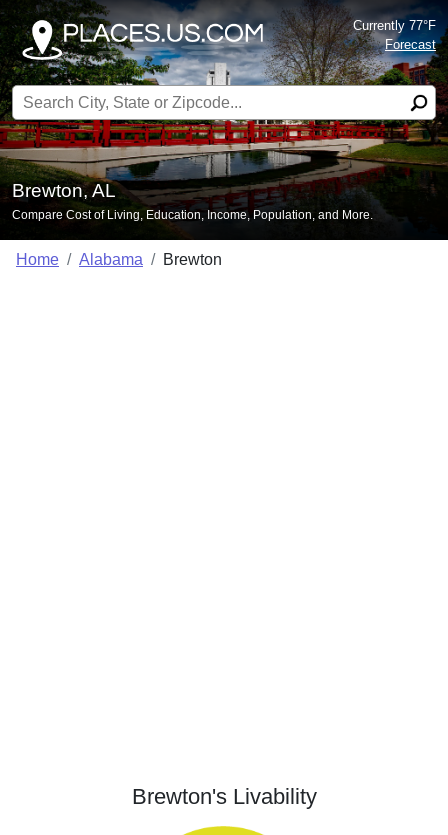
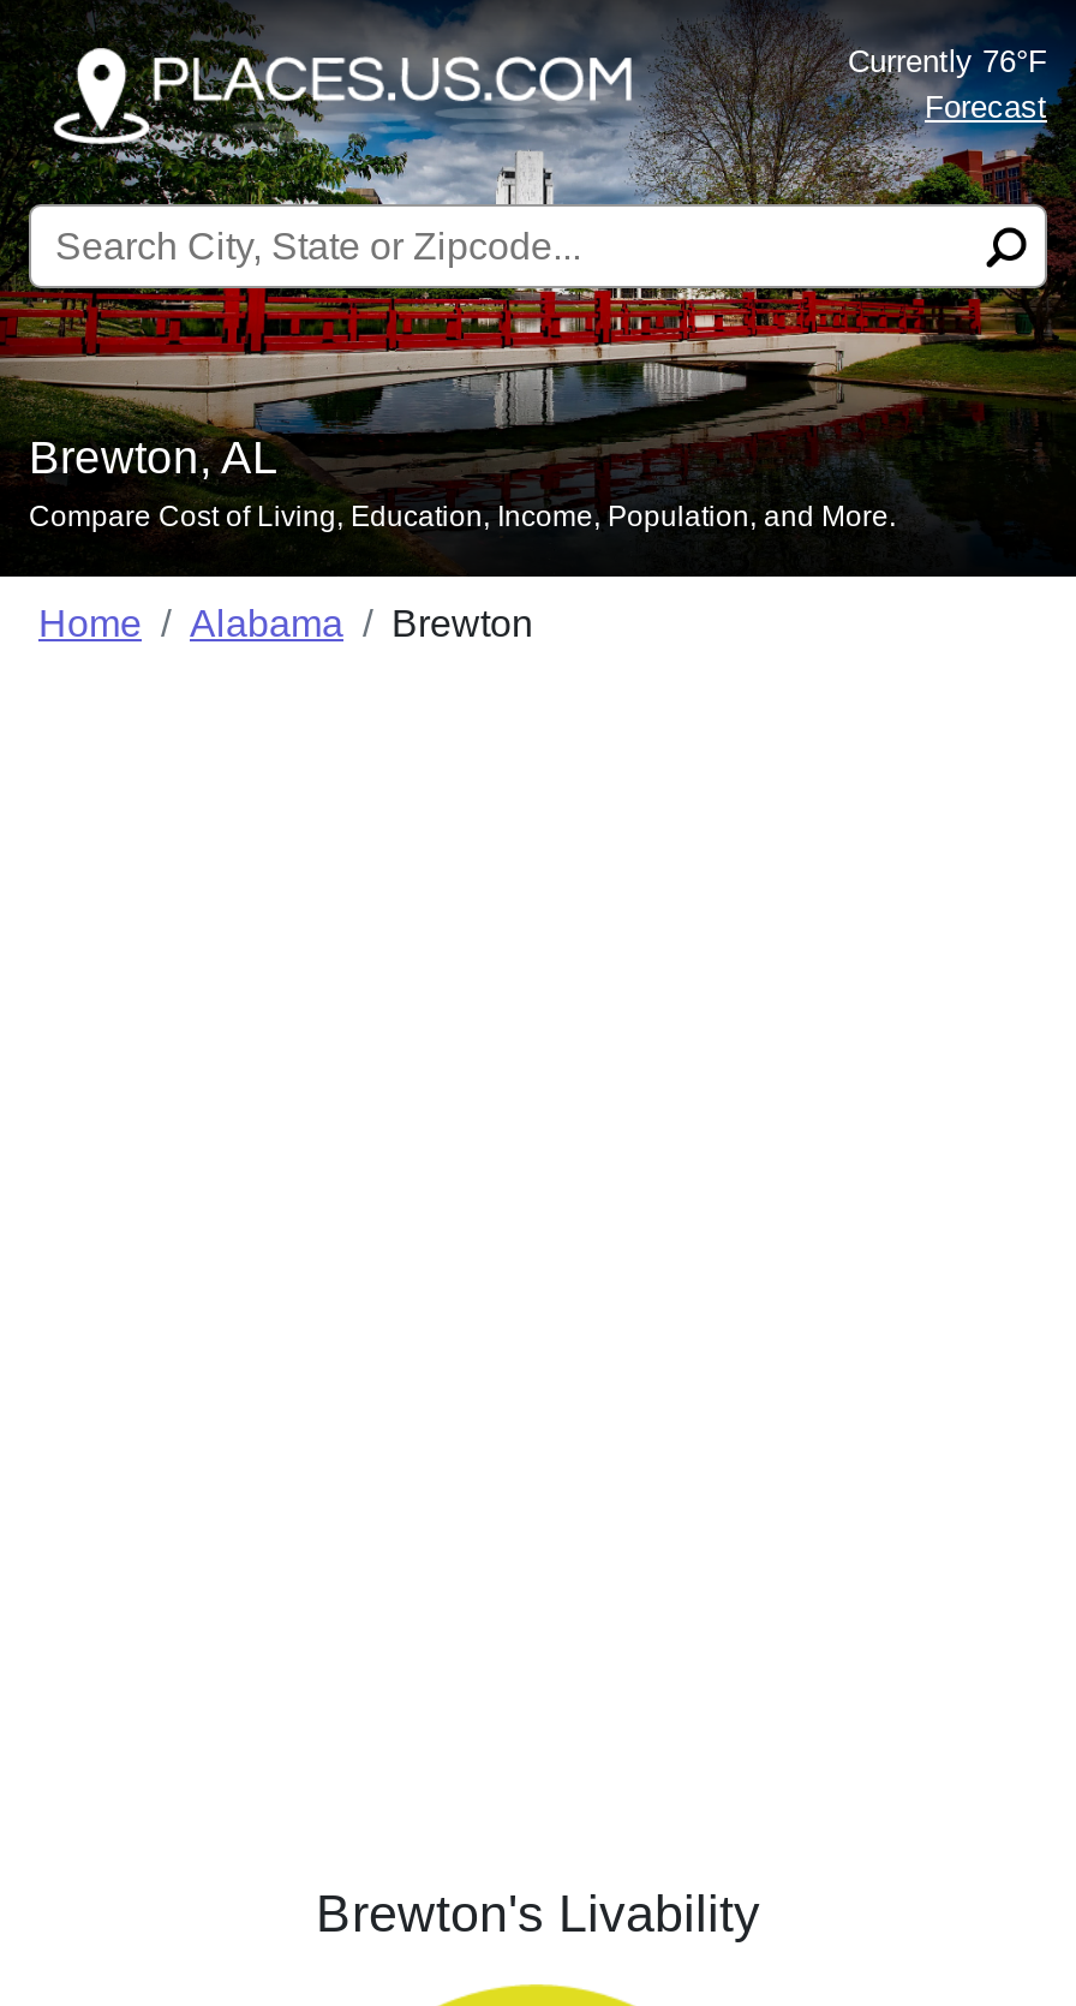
- Currently 77°F
+ Currently 76°F
